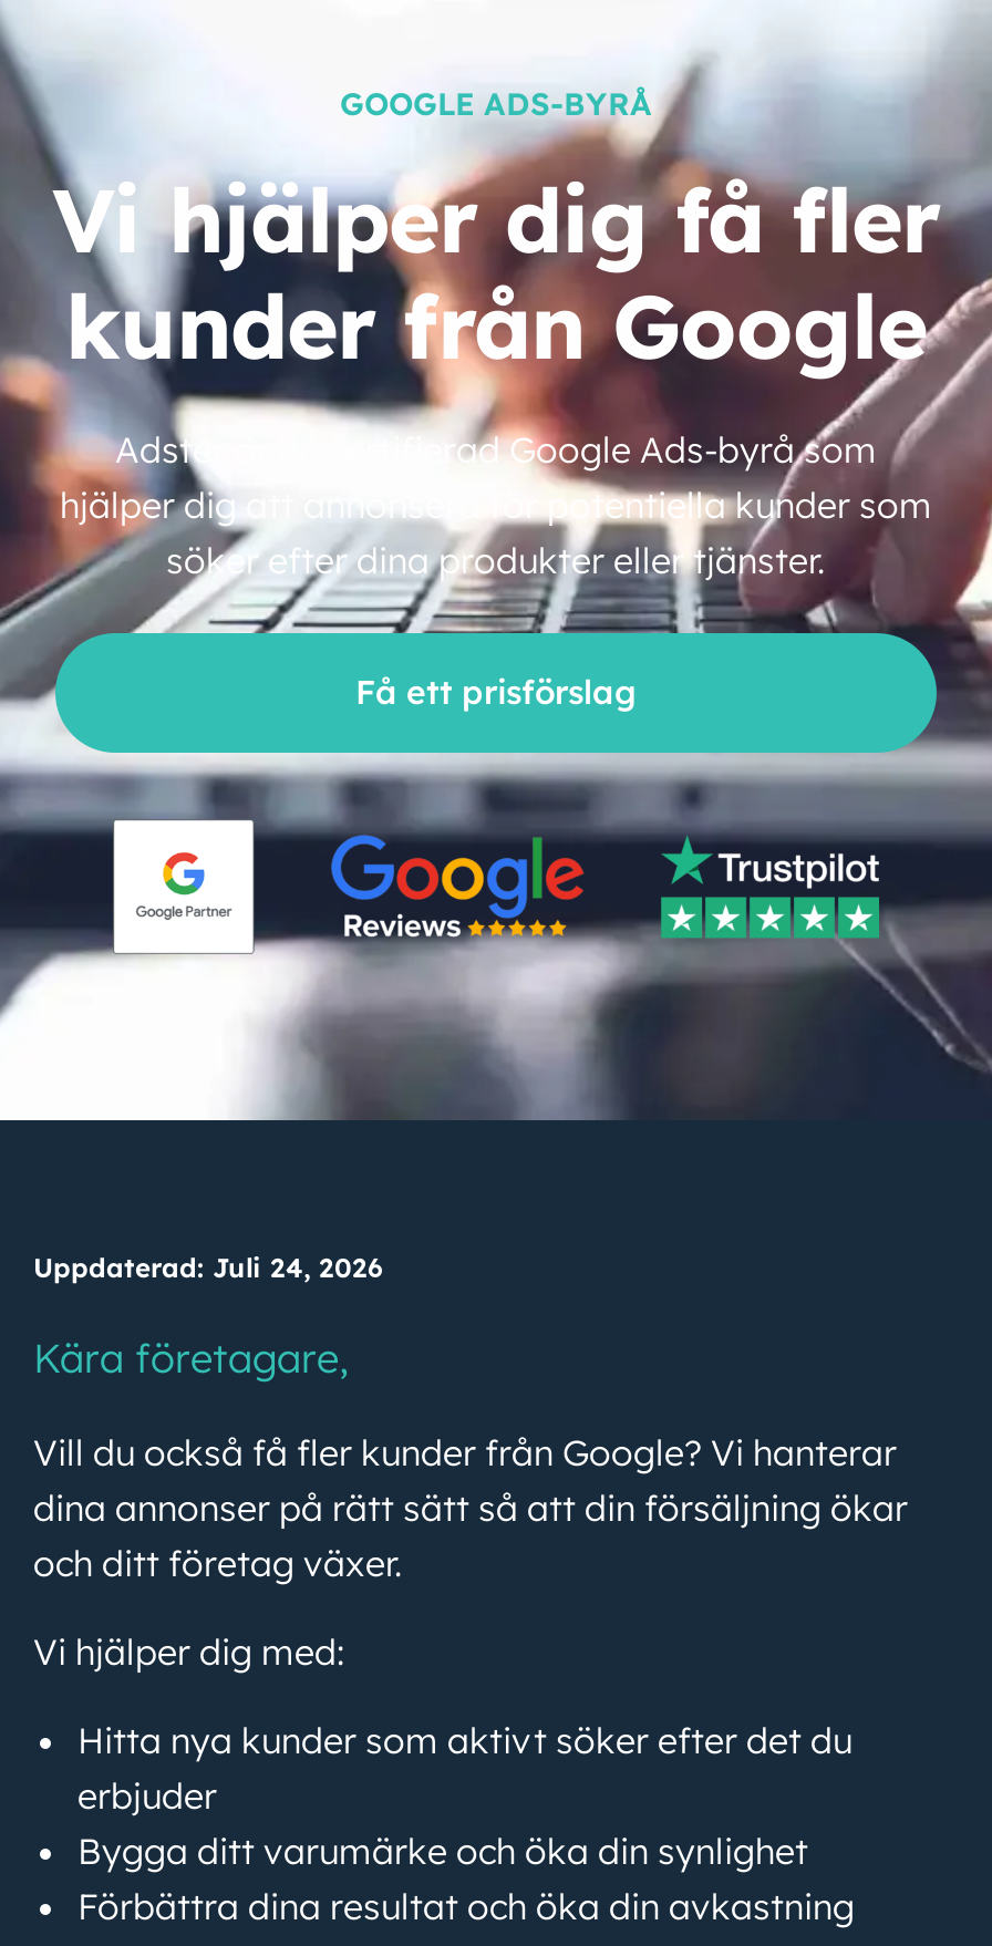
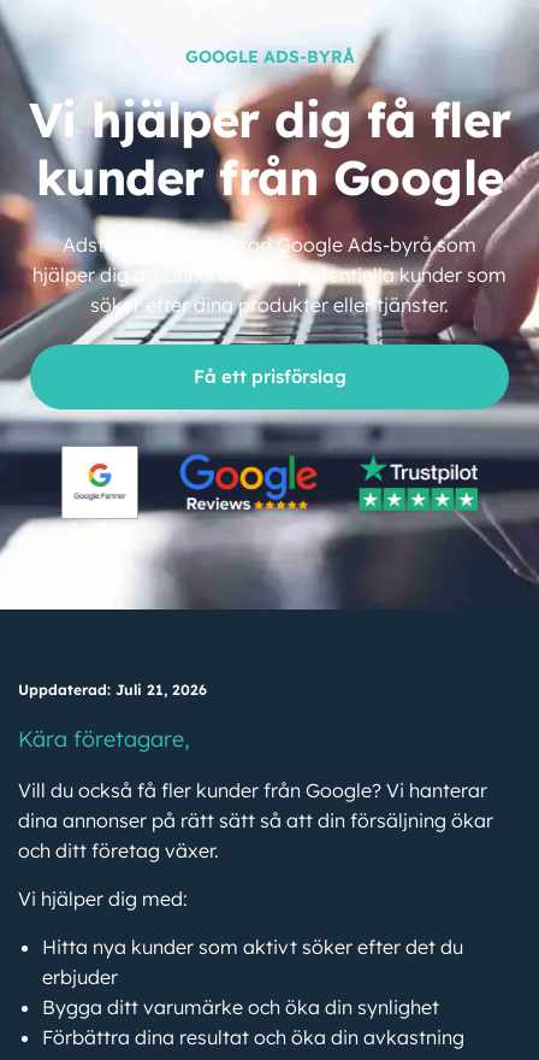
- Uppdaterad: Juli 24, 2026
+ Uppdaterad: Juli 21, 2026
